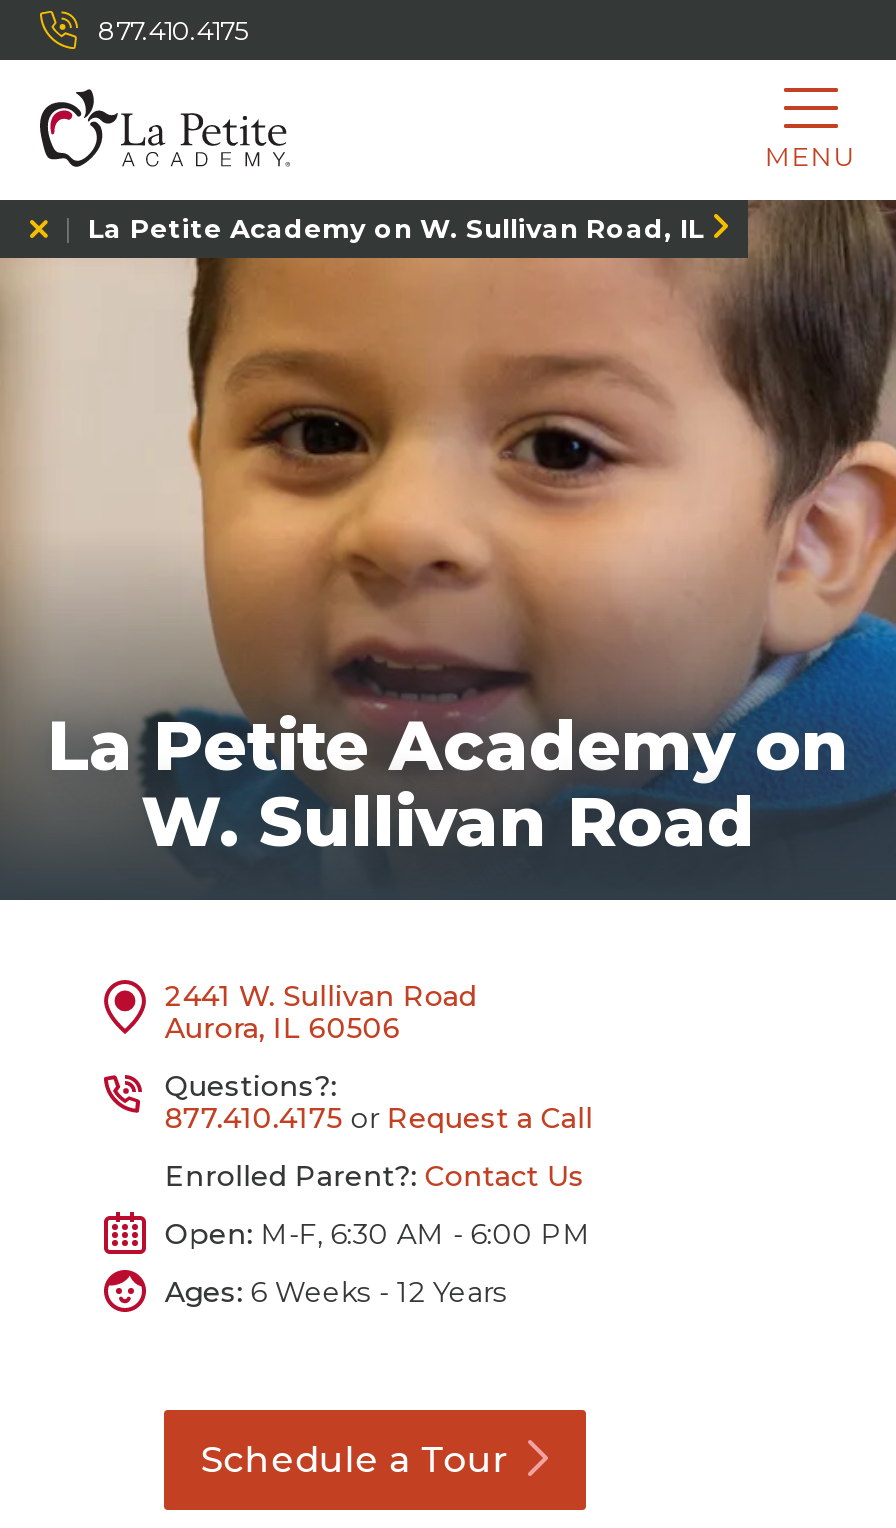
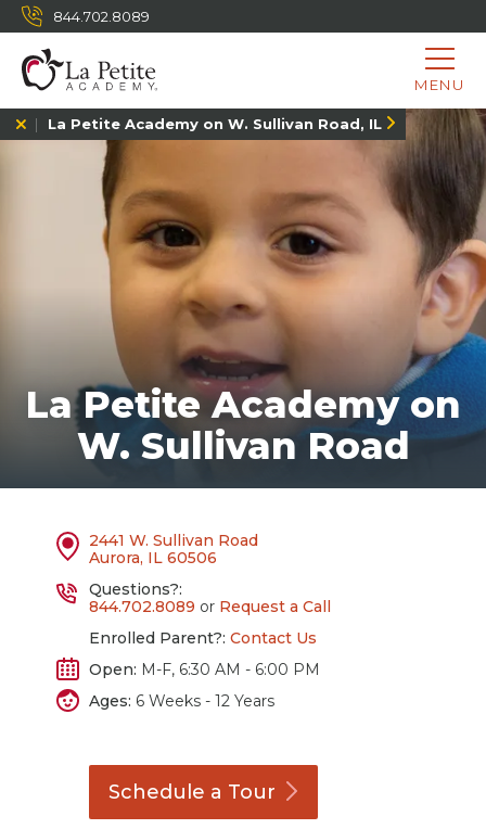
- 877.410.4175
+ 844.702.8089

- 877.410.4175 or Request a Call
+ 844.702.8089 or Request a Call
